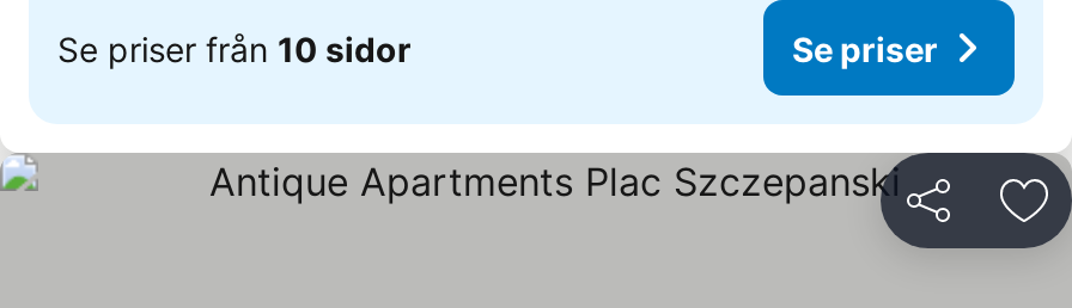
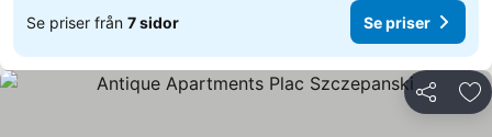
- Se priser från 10 sidor
+ Se priser från 7 sidor
